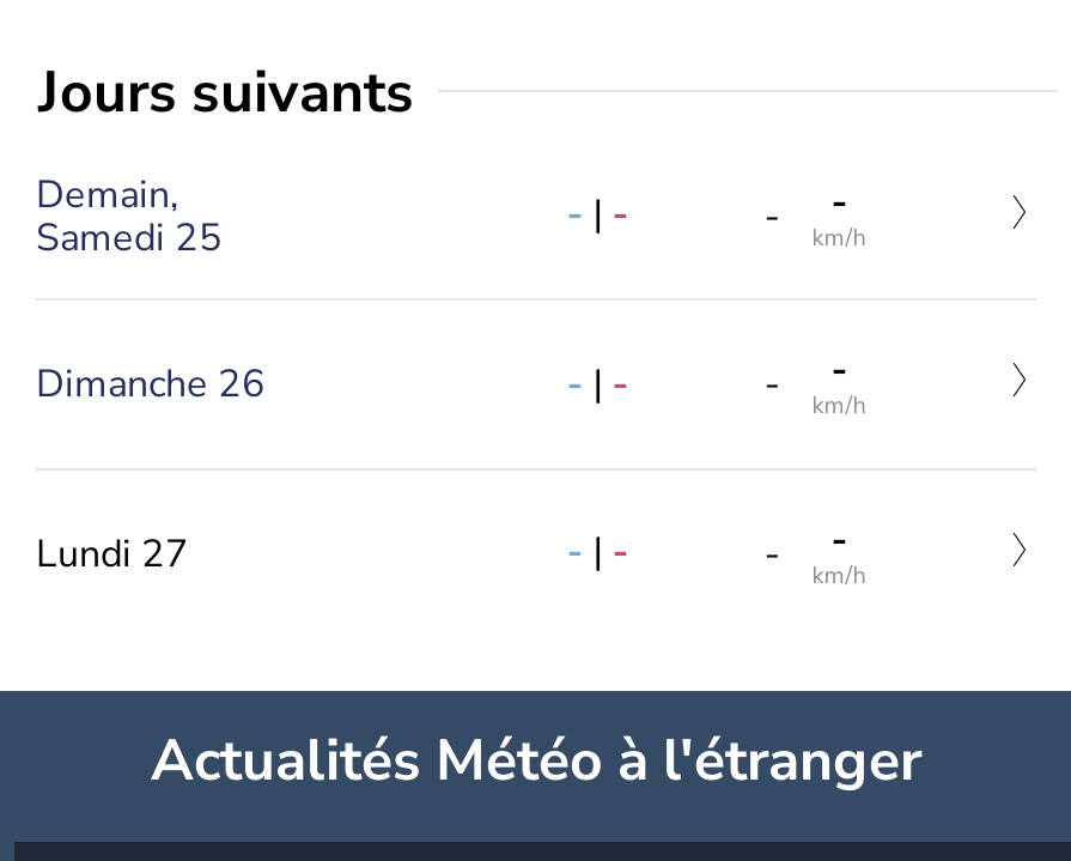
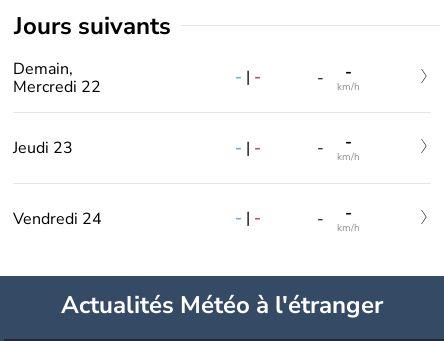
- Samedi 25
+ Mercredi 22

- Dimanche 26
+ Jeudi 23

- Lundi 27
+ Vendredi 24
